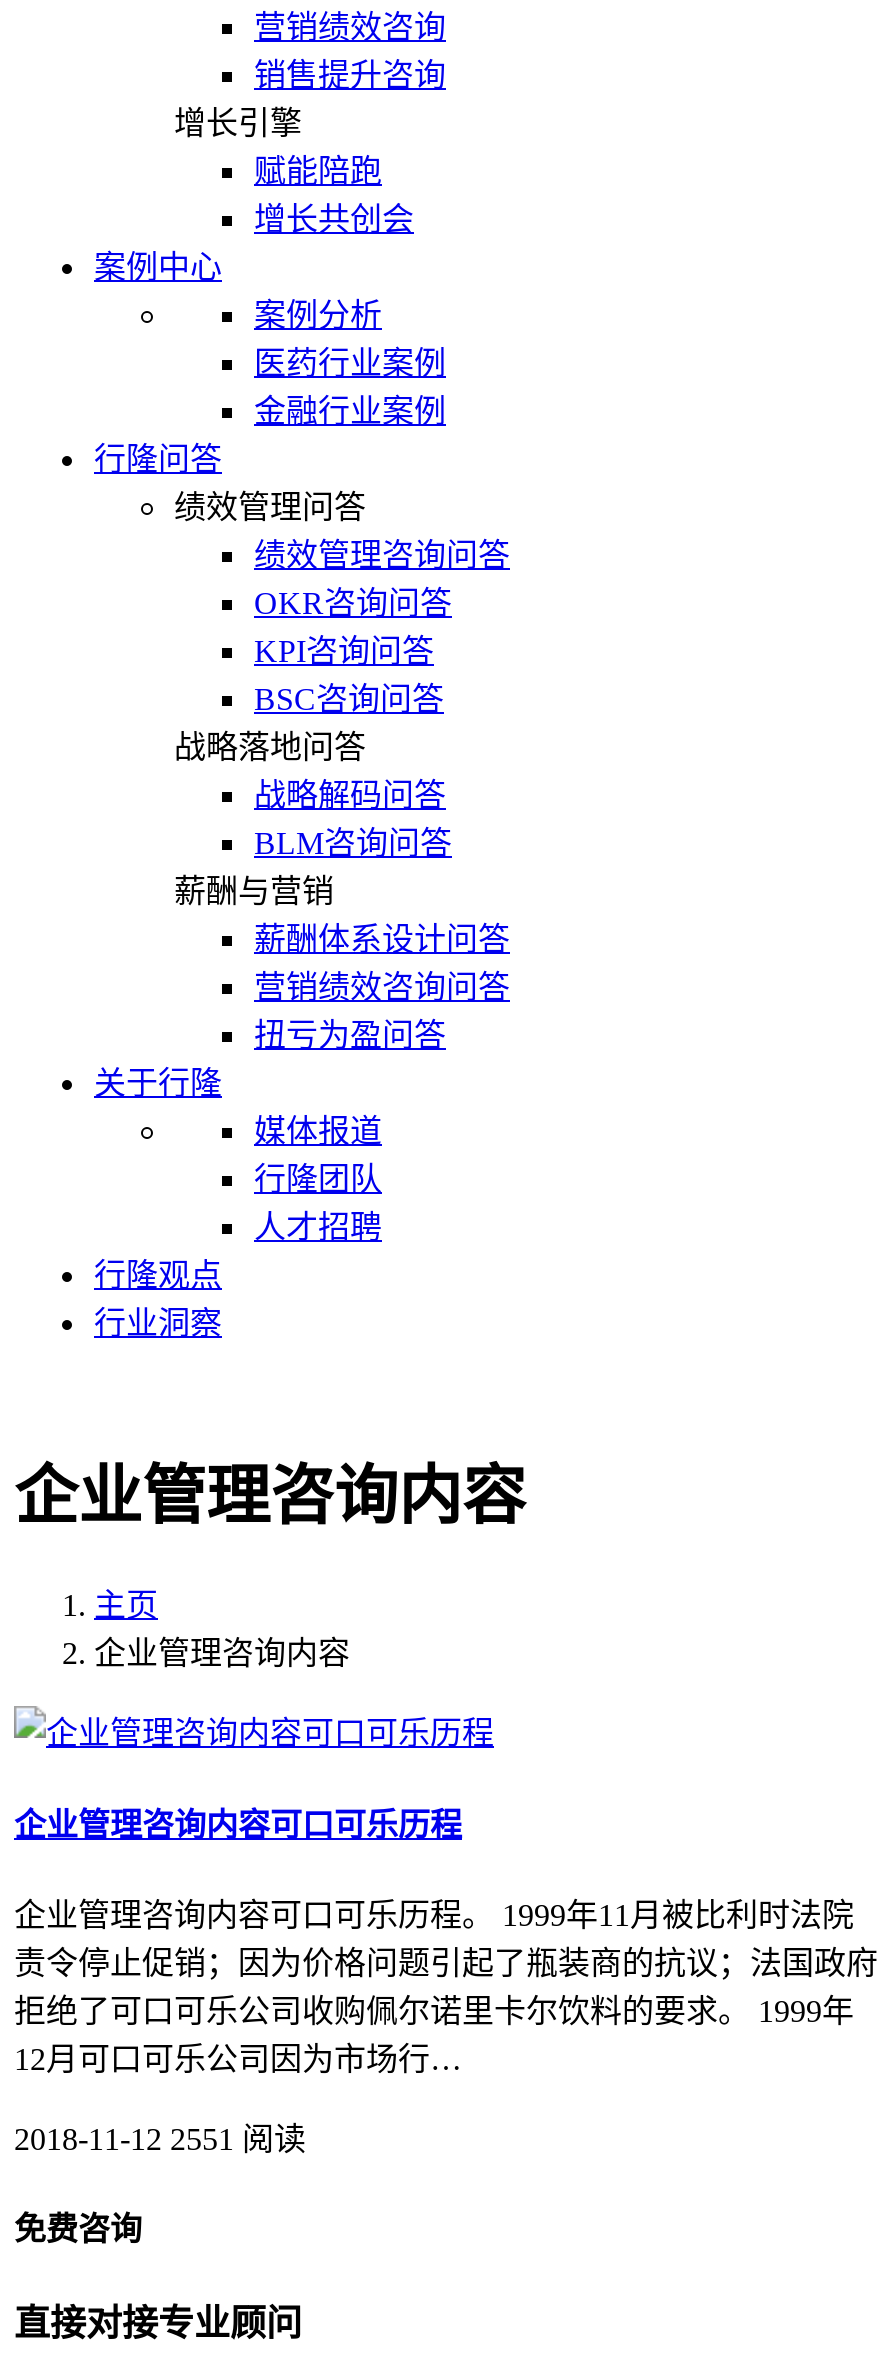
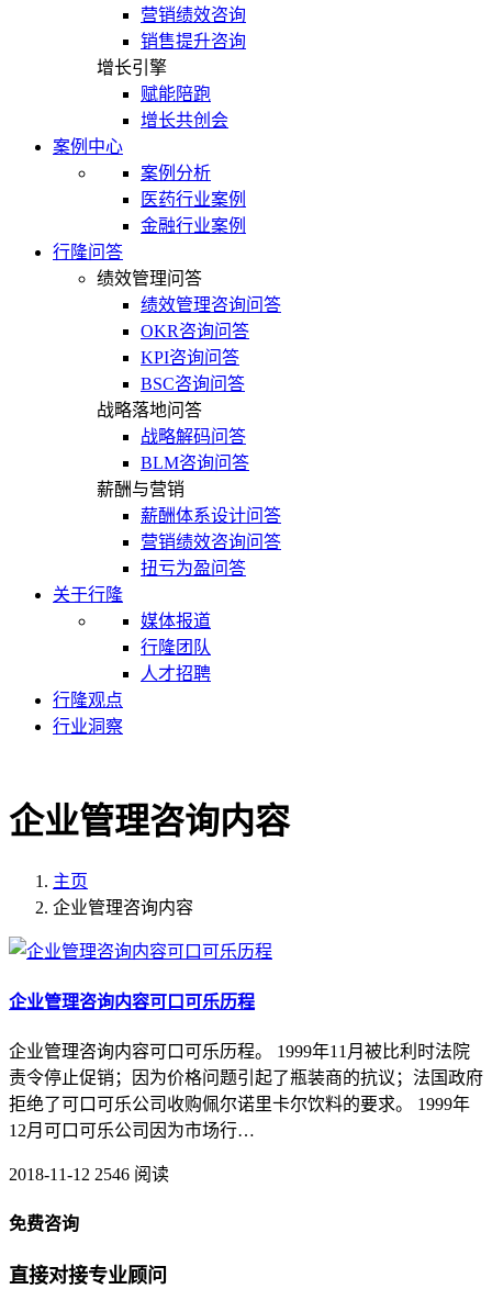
- 2018-11-12 2551 阅读
+ 2018-11-12 2546 阅读
